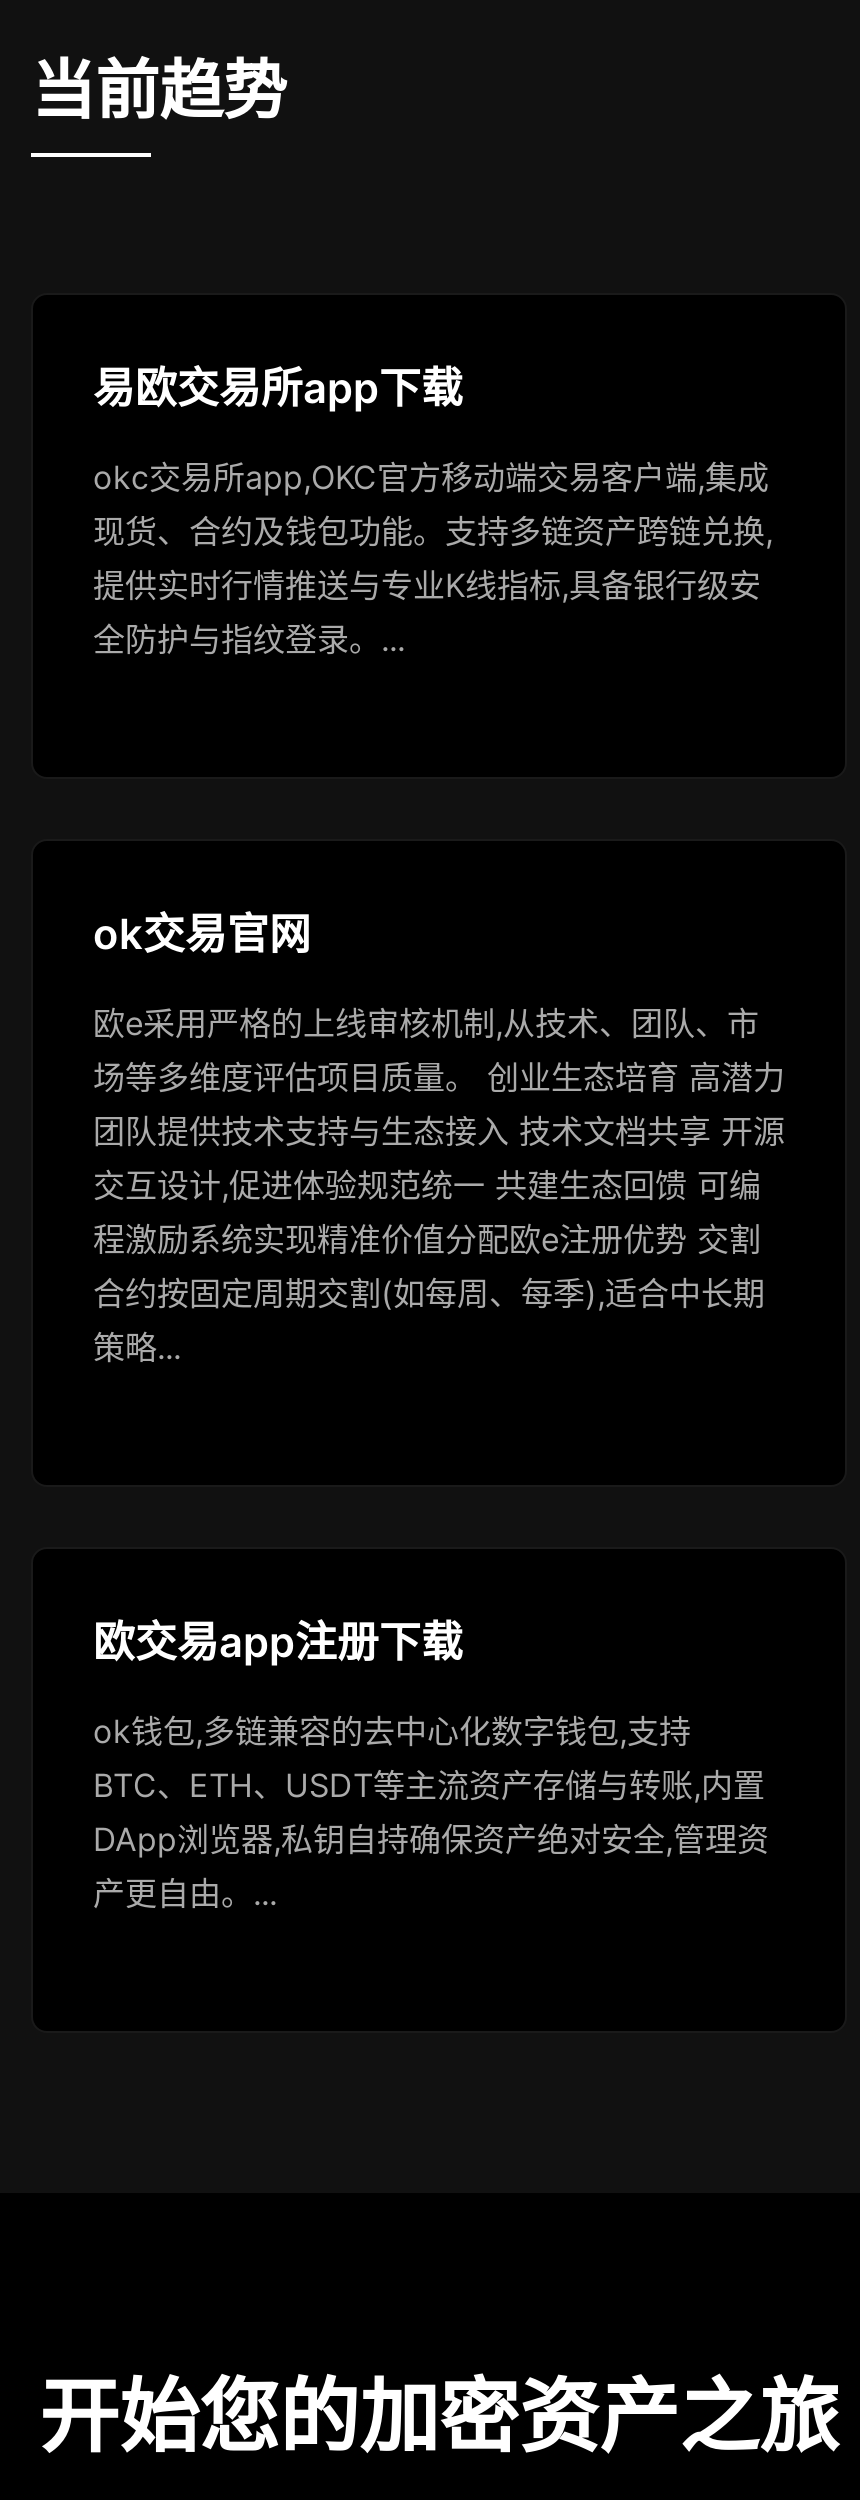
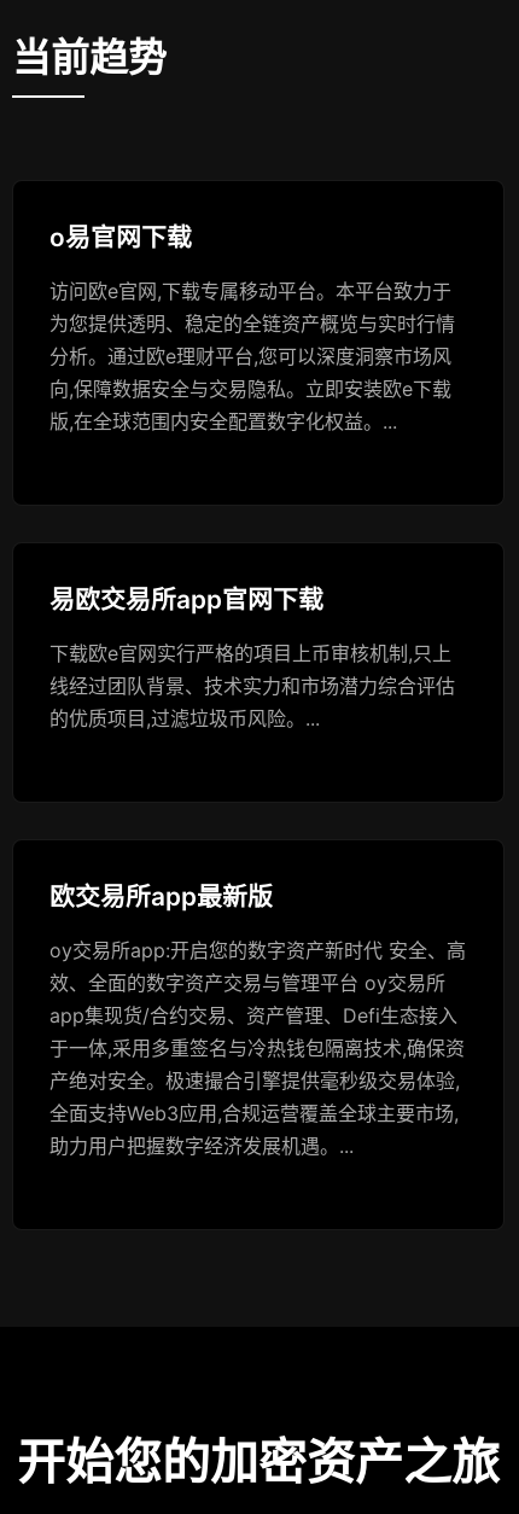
- 易欧交易所app下载
+ o易官网下载

- okc交易所app,OKC官方移动端交易客户端,集成
- 现货、合约及钱包功能。支持多链资产跨链兑换,
- 提供实时行情推送与专业K线指标,具备银行级安
- 全防护与指纹登录。...
+ 访问欧e官网,下载专属移动平台。本平台致力于
+ 为您提供透明、稳定的全链资产概览与实时行情
+ 分析。通过欧e理财平台,您可以深度洞察市场风
+ 向,保障数据安全与交易隐私。立即安装欧e下载
+ 版,在全球范围内安全配置数字化权益。...

- ok交易官网
+ 易欧交易所app官网下载

- 欧e采用严格的上线审核机制,从技术、团队、市
- 场等多维度评估项目质量。 创业生态培育 高潜力
- 团队提供技术支持与生态接入 技术文档共享 开源
- 交互设计,促进体验规范统一 共建生态回馈 可编
- 程激励系统实现精准价值分配欧e注册优势 交割
- 合约按固定周期交割(如每周、每季),适合中长期
- 策略...
+ 下载欧e官网实行严格的項目上币审核机制,只上
+ 线经过团队背景、技术实力和市场潜力综合评估
+ 的优质项目,过滤垃圾币风险。...

- 欧交易app注册下载
+ 欧交易所app最新版

- ok钱包,多链兼容的去中心化数字钱包,支持
- BTC、ETH、USDT等主流资产存储与转账,内置
- DApp浏览器,私钥自持确保资产绝对安全,管理资
- 产更自由。...
+ oy交易所app:开启您的数字资产新时代 安全、高
+ 效、全面的数字资产交易与管理平台 oy交易所
+ app集现货/合约交易、资产管理、Defi生态接入
+ 于一体,采用多重签名与冷热钱包隔离技术,确保资
+ 产绝对安全。极速撮合引擎提供毫秒级交易体验,
+ 全面支持Web3应用,合规运营覆盖全球主要市场,
+ 助力用户把握数字经济发展机遇。...
